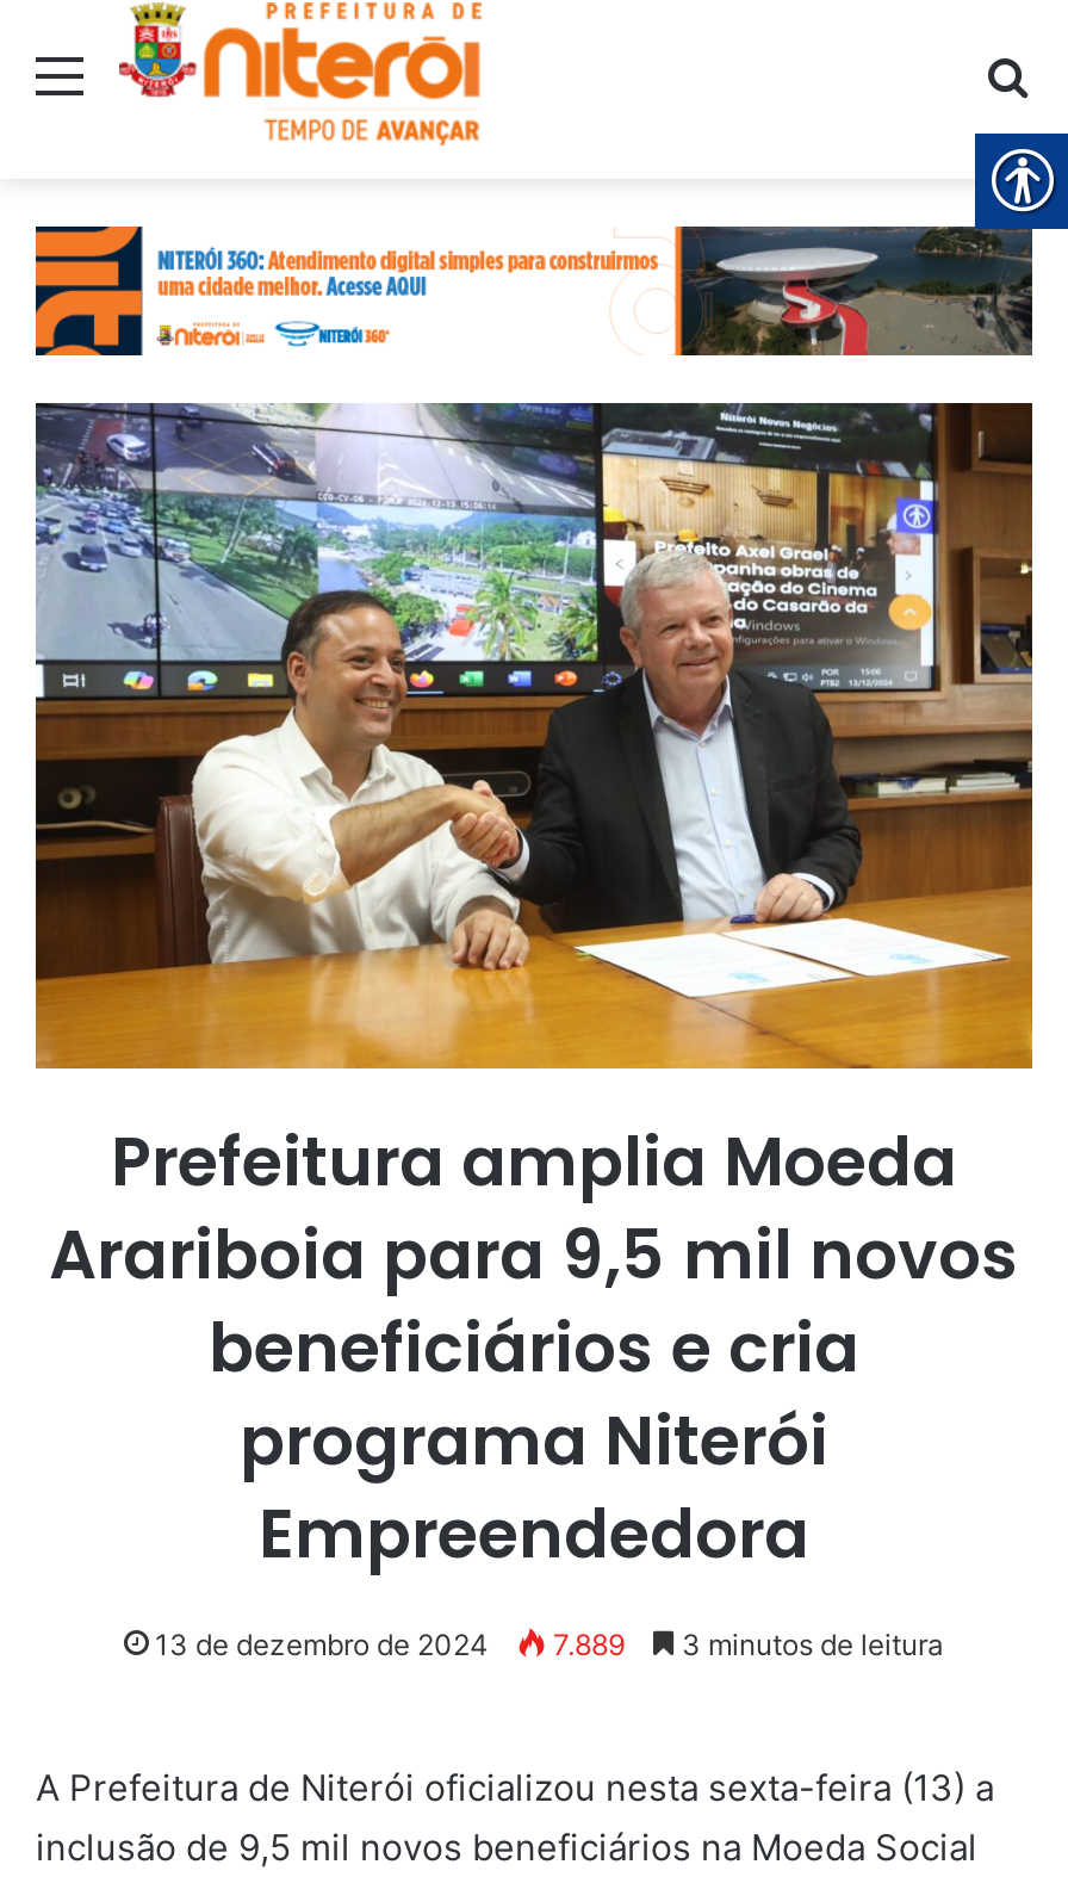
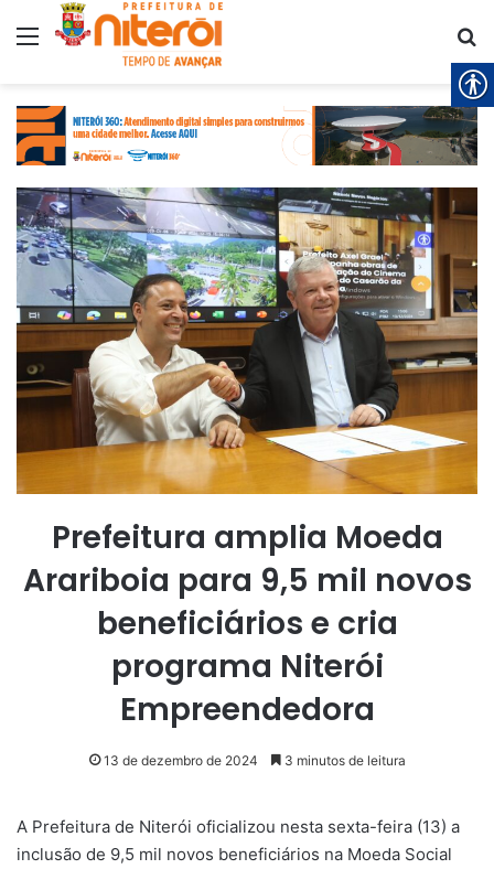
- 7.889
